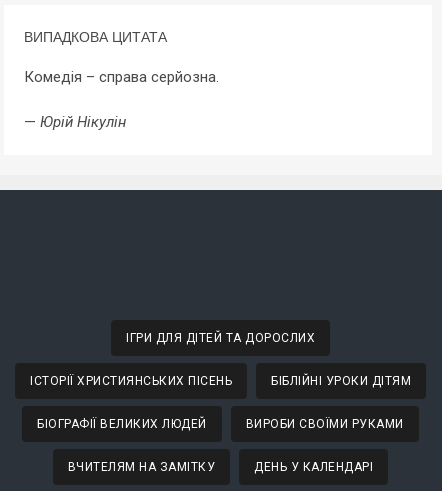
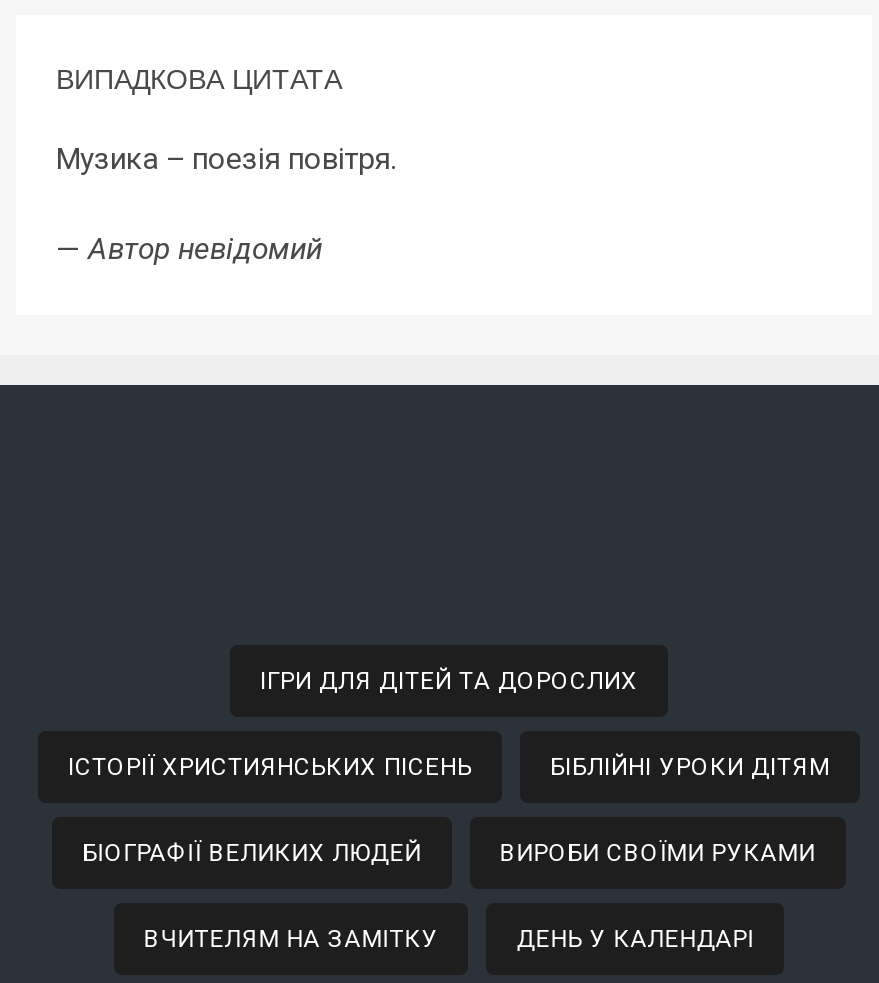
- Комедія – справа серйозна.
+ Музика – поезія повітря.

- — Юрій Нікулін
+ — Автор невідомий
